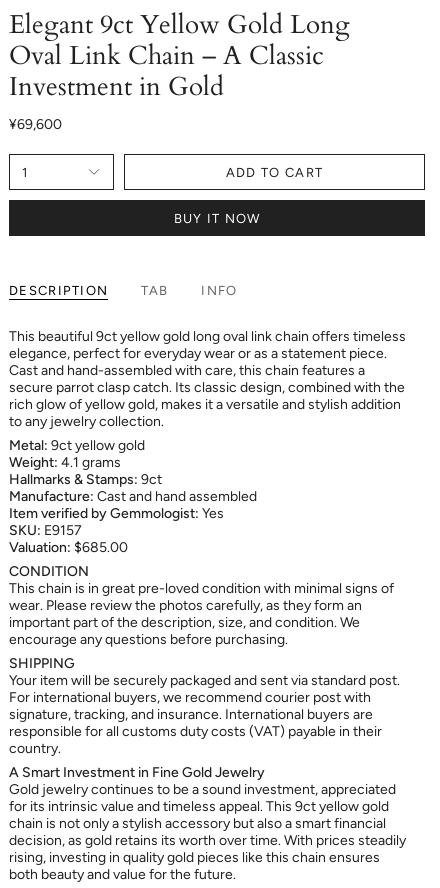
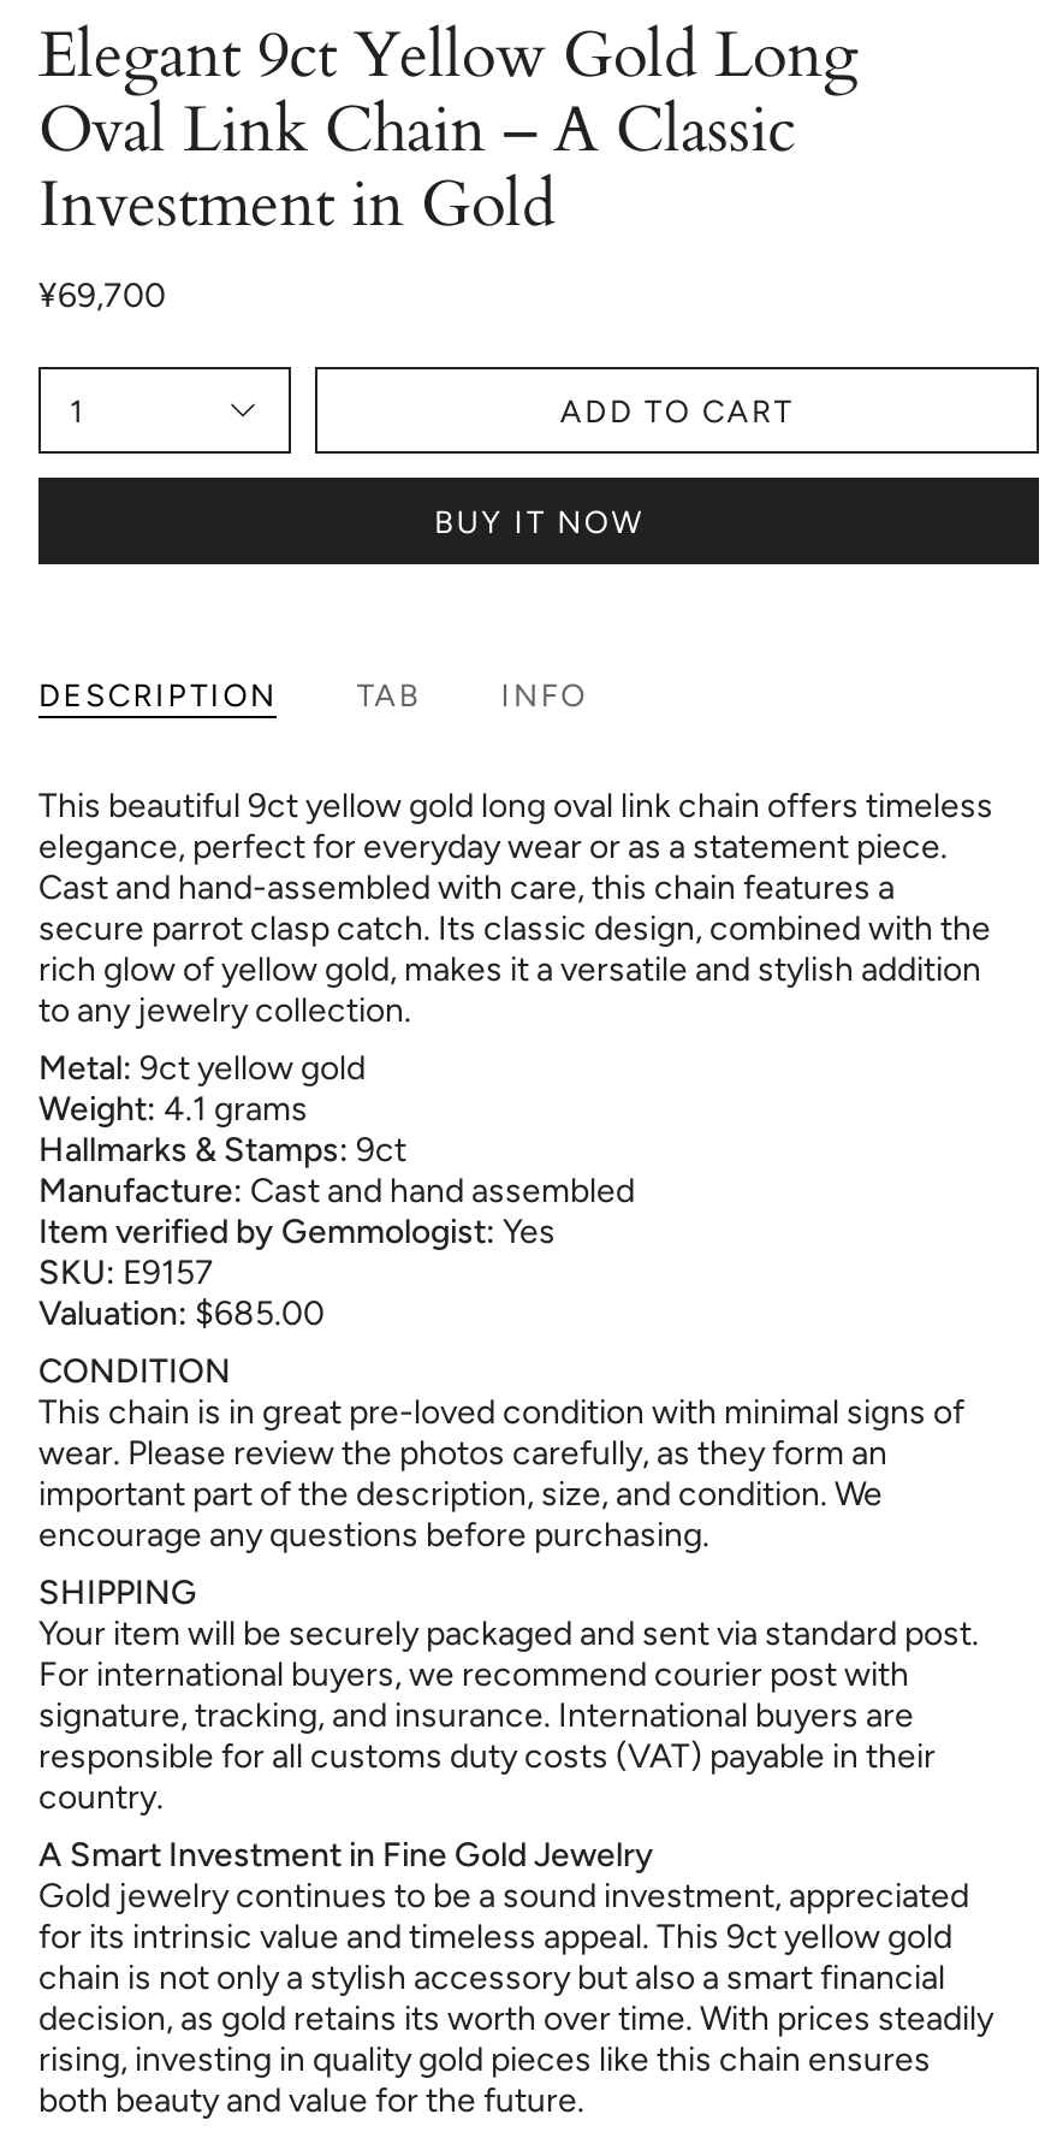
- ¥69,600
+ ¥69,700
